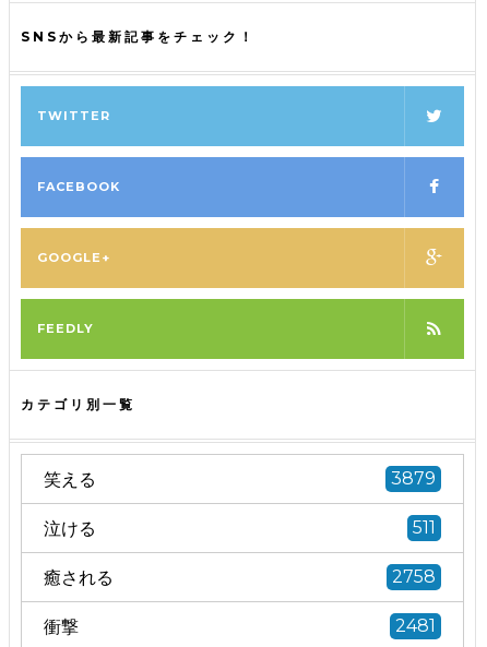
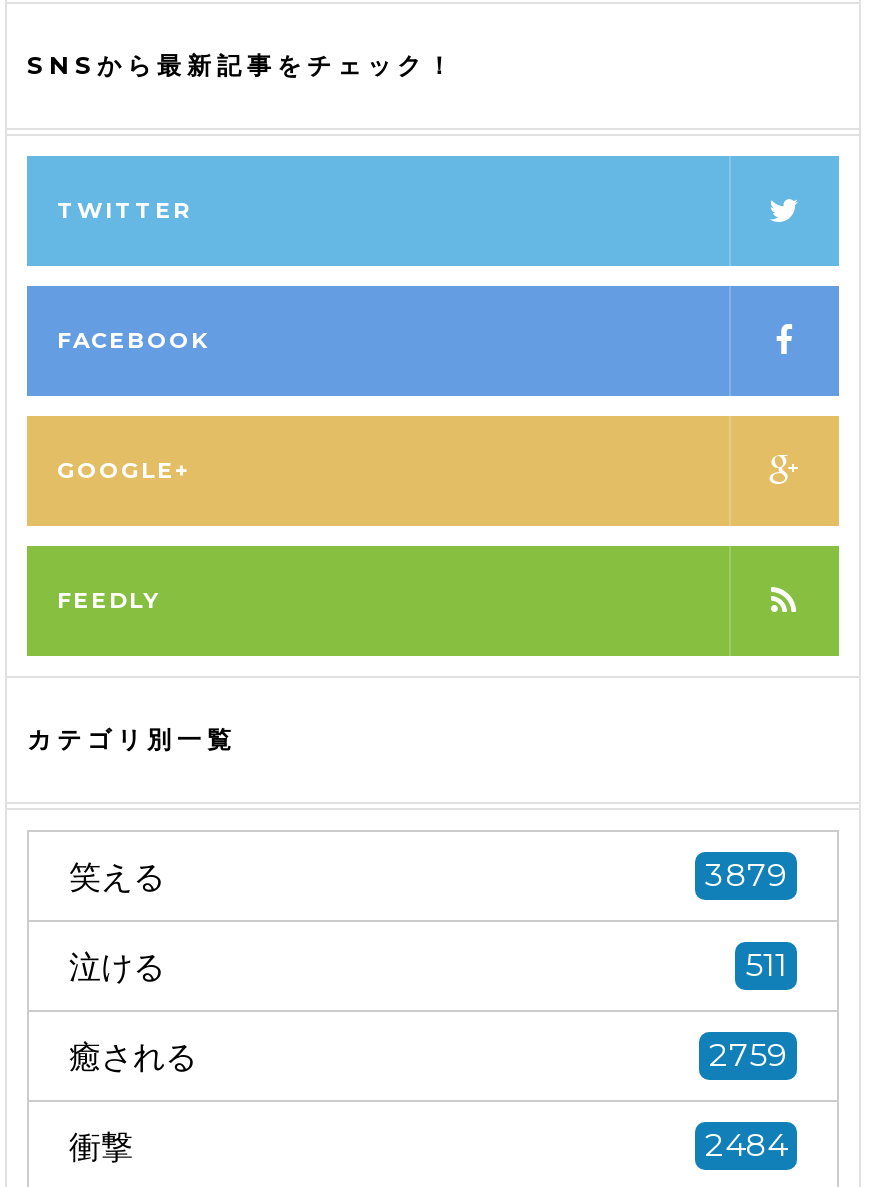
- 2758
+ 2759

- 2481
+ 2484
